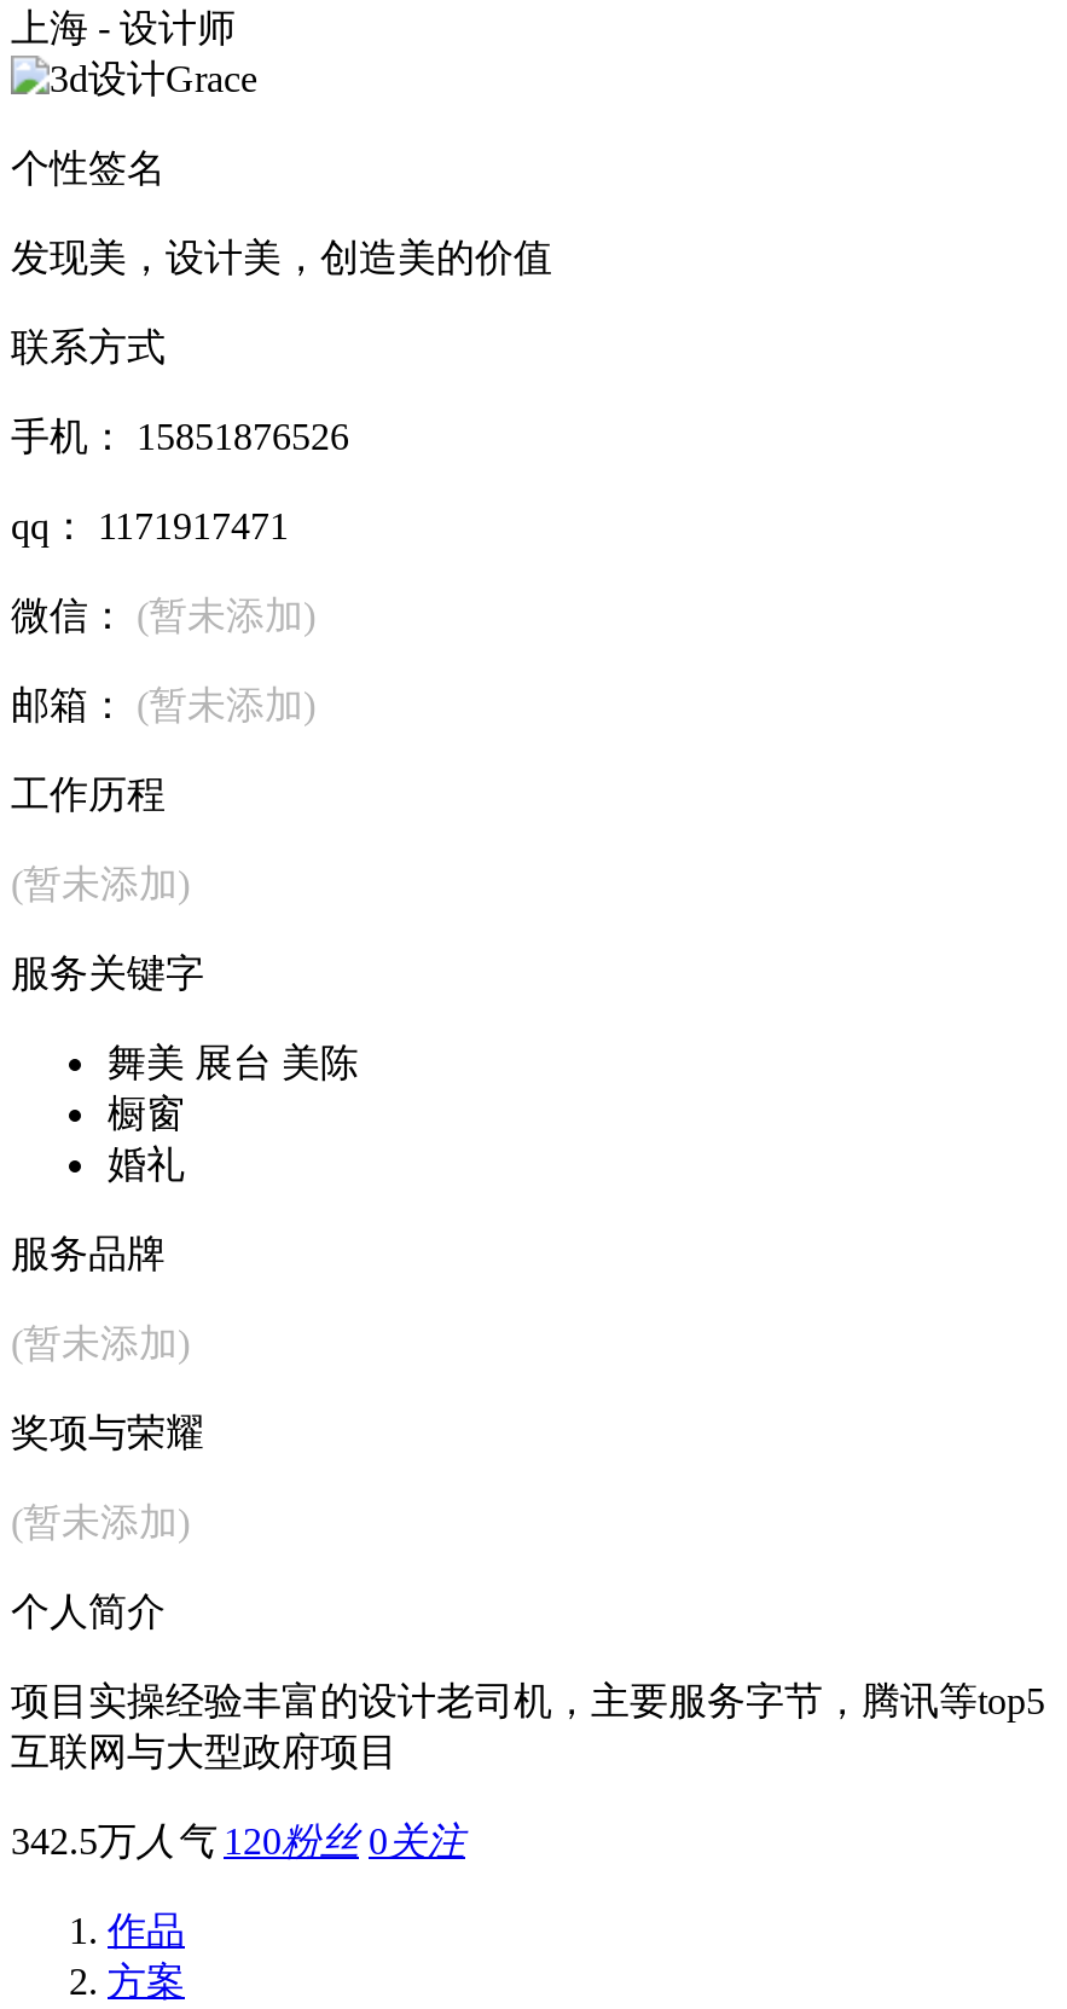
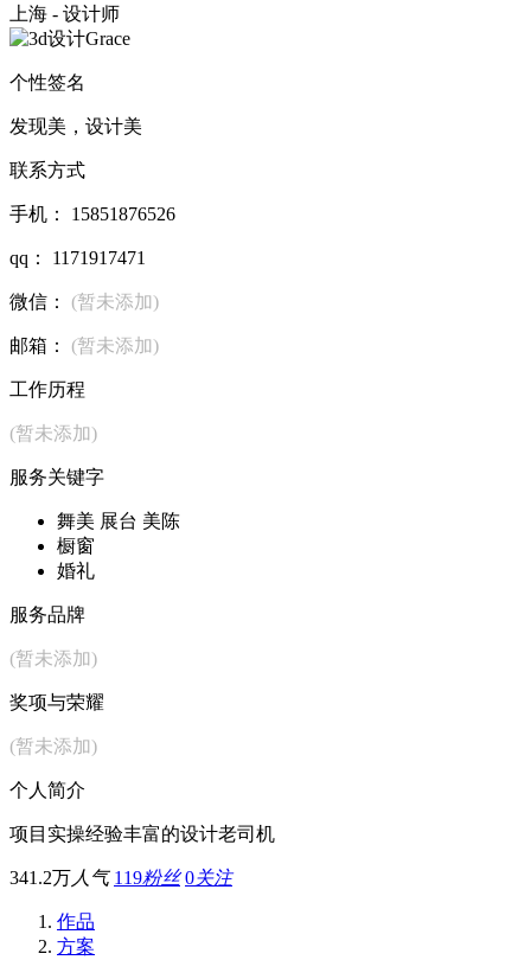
- 发现美，设计美，创造美的价值
+ 发现美，设计美

- 项目实操经验丰富的设计老司机，主要服务字节，腾讯等top5
- 互联网与大型政府项目
+ 项目实操经验丰富的设计老司机

- 342.5万人气 120粉丝 0关注
+ 341.2万人气 119粉丝 0关注
